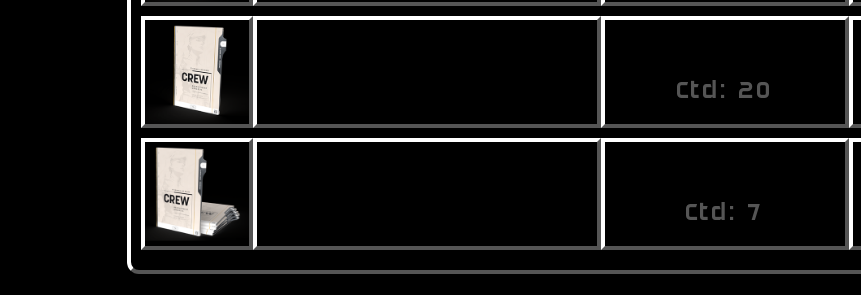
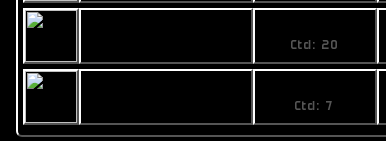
- [image]
+ [image]

- [image]
+ [image]
